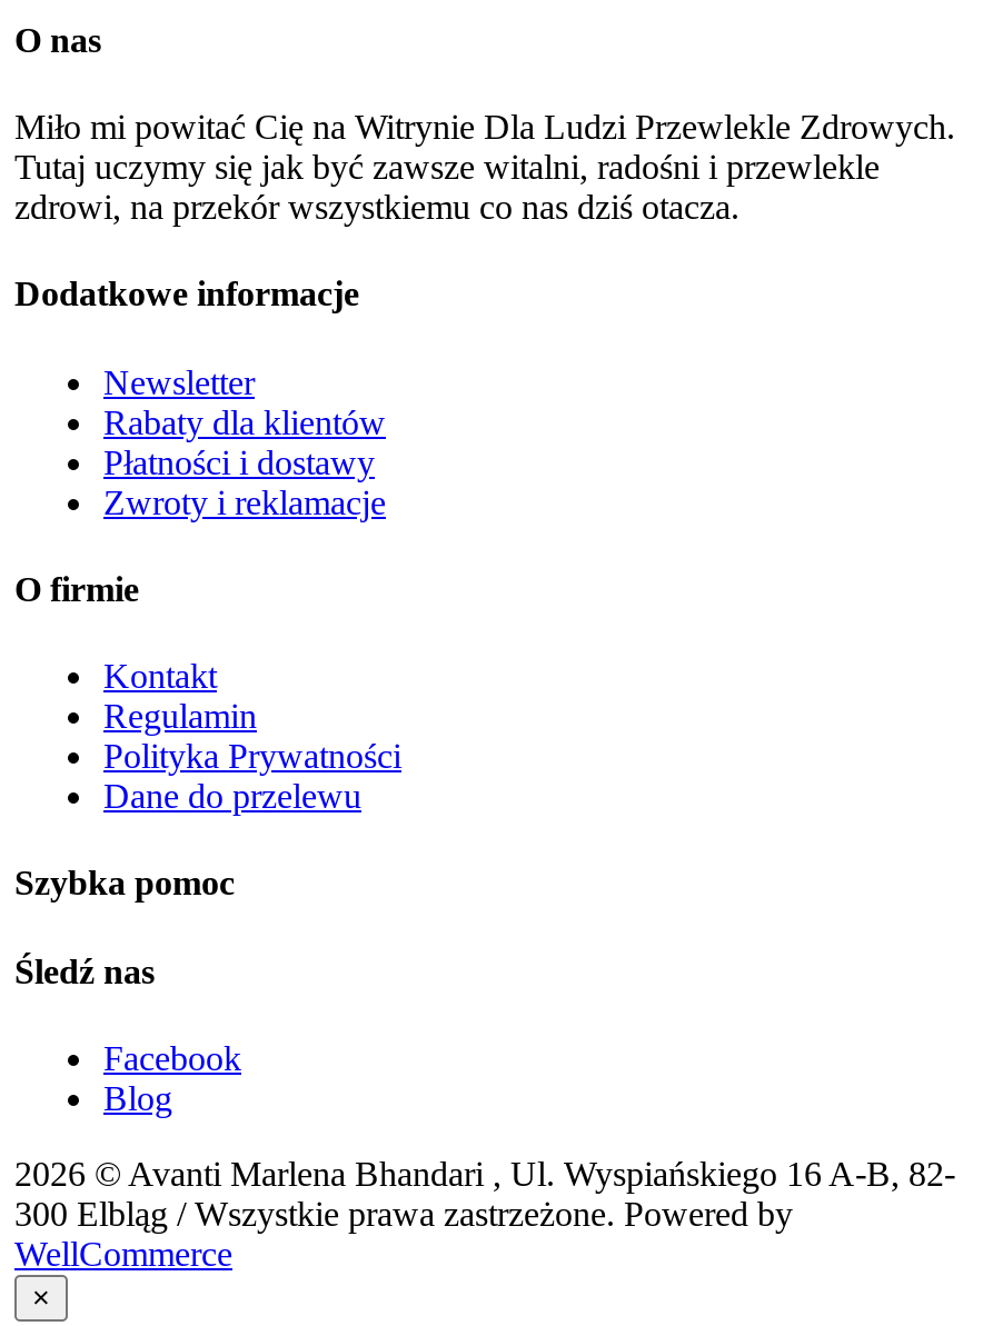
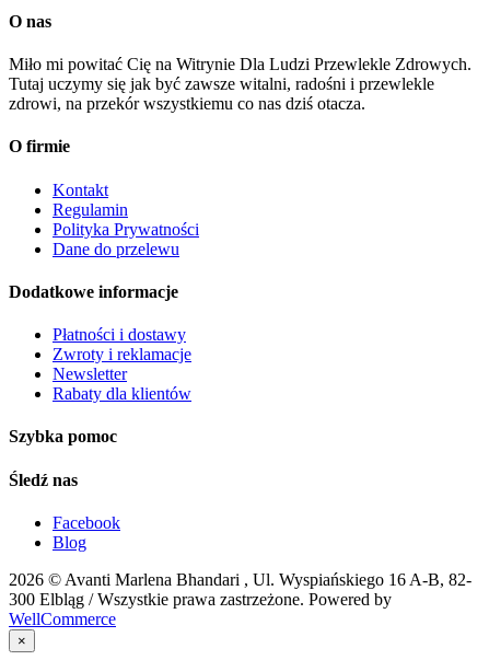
moved down: Dodatkowe informacje | Płatności i dostawy | Zwroty i reklamacje | Newsletter | Rabaty dla klientów

moved up: O firmie | Kontakt | Regulamin | Polityka Prywatności | Dane do przelewu
